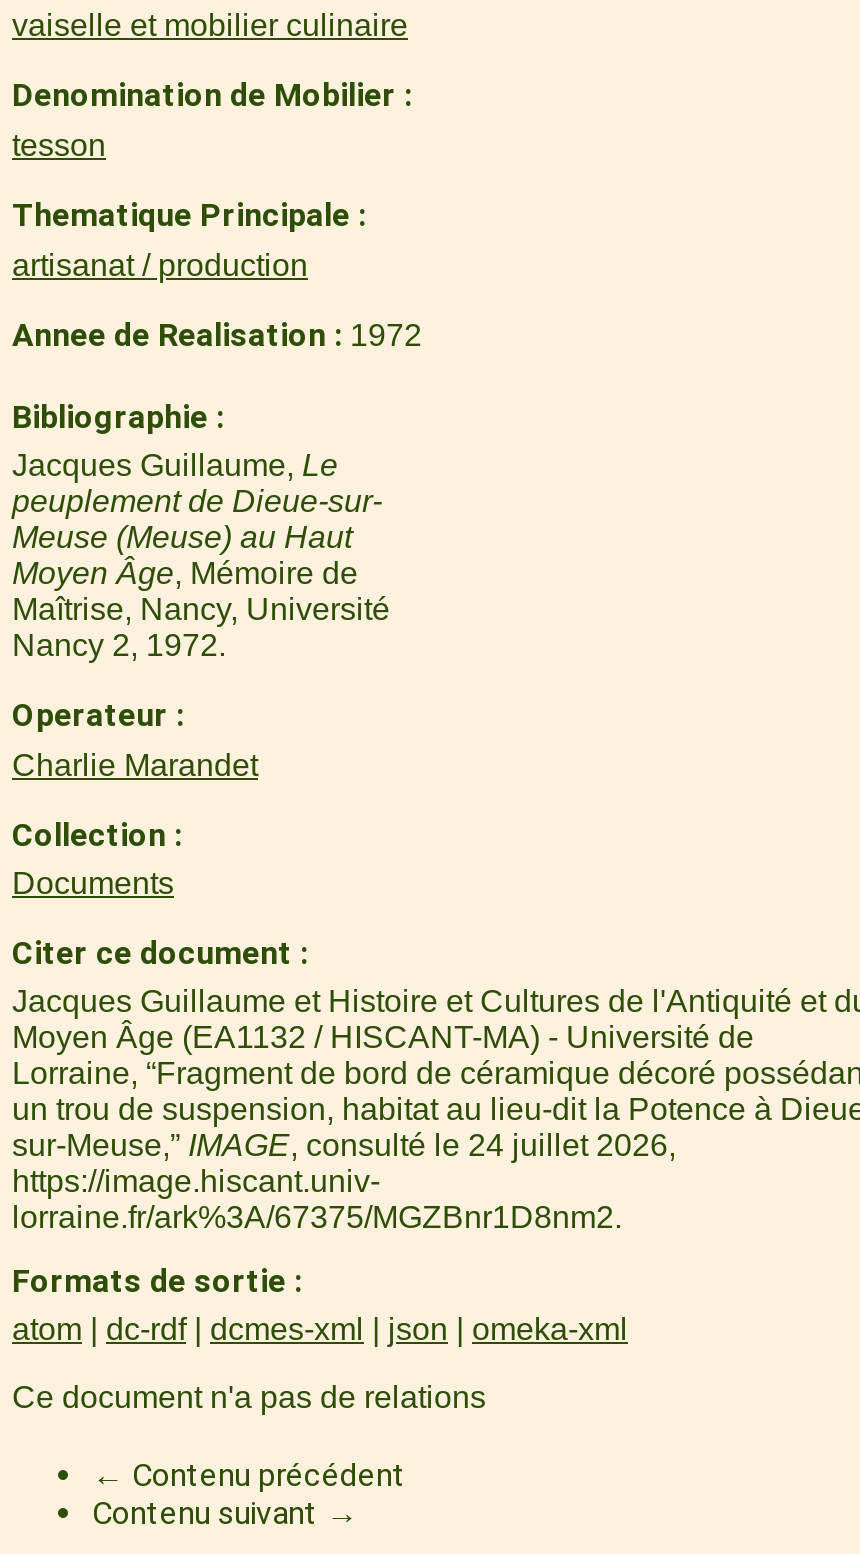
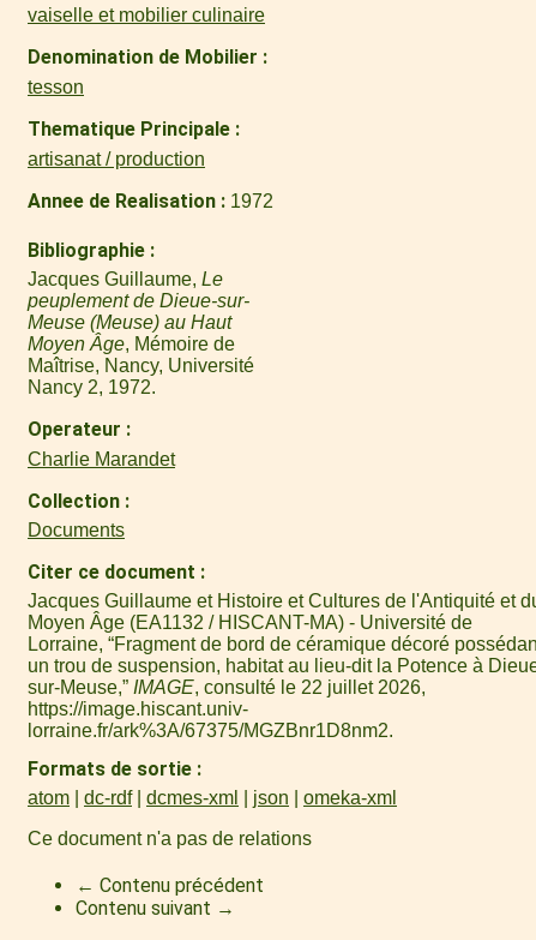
- sur-Meuse,” IMAGE, consulté le 24 juillet 2026,
+ sur-Meuse,” IMAGE, consulté le 22 juillet 2026,
